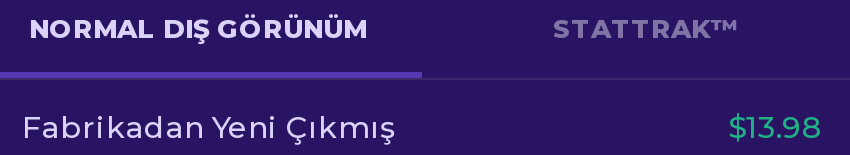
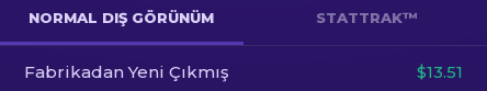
- $13.98
+ $13.51
